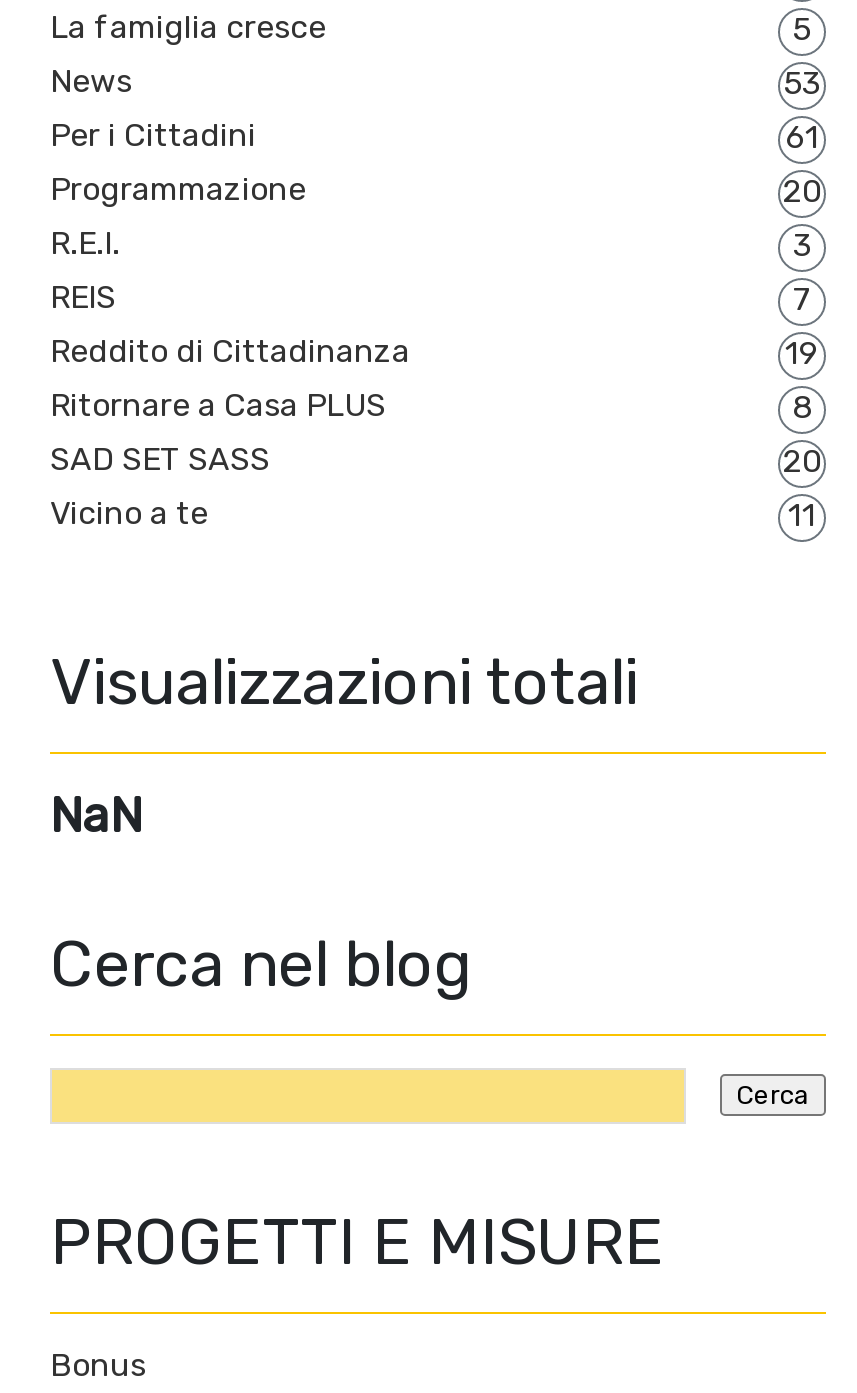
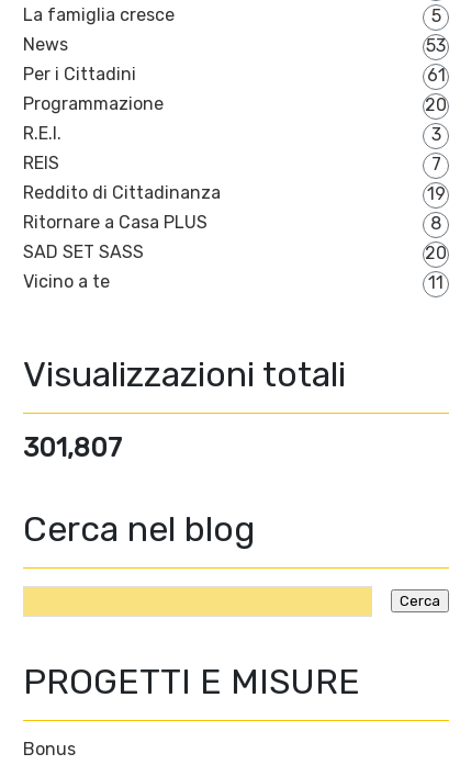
- NaN
+ 301,807
